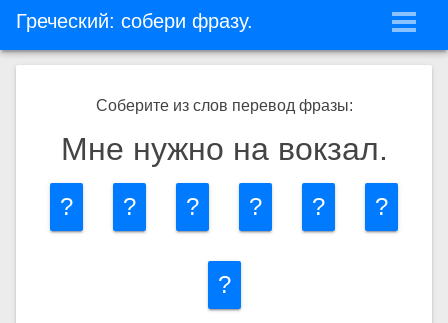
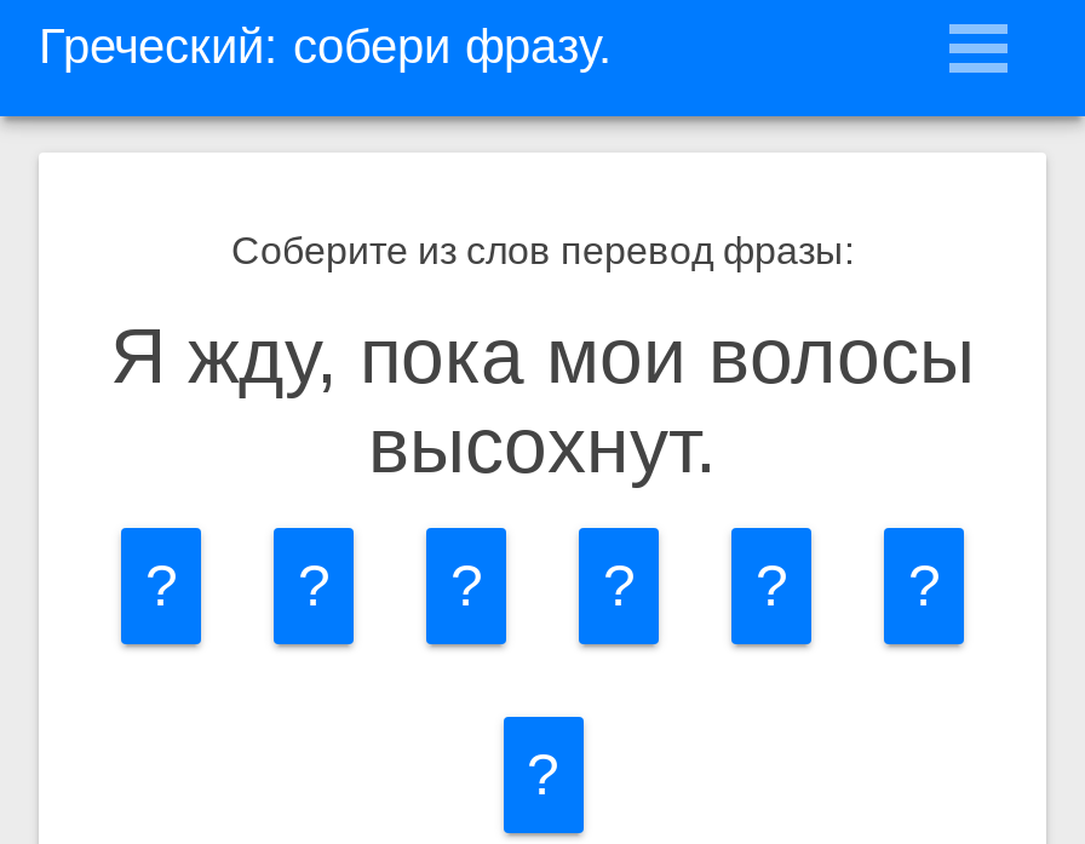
- Мне нужно на вокзал.
+ Я жду, пока мои волосы
+ высохнут.
